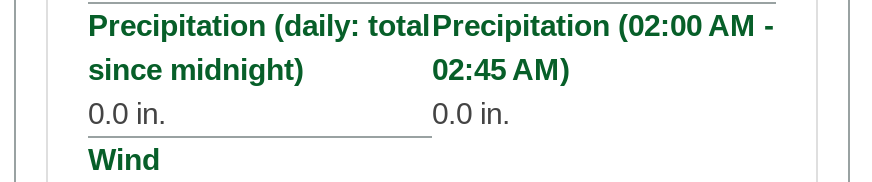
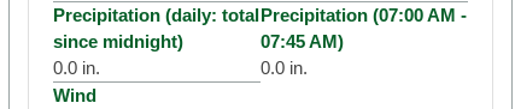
- Precipitation (02:00 AM -
+ Precipitation (07:00 AM -

- 02:45 AM)
+ 07:45 AM)
